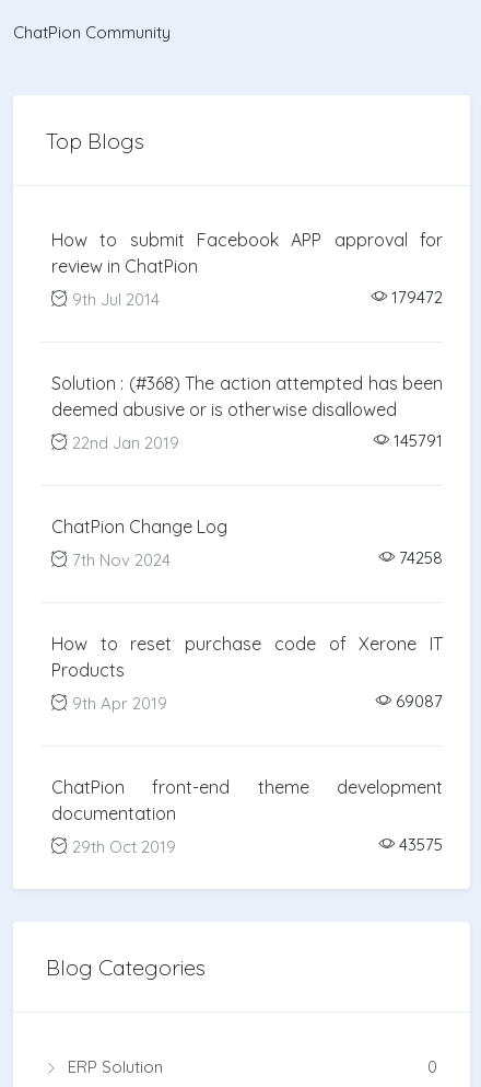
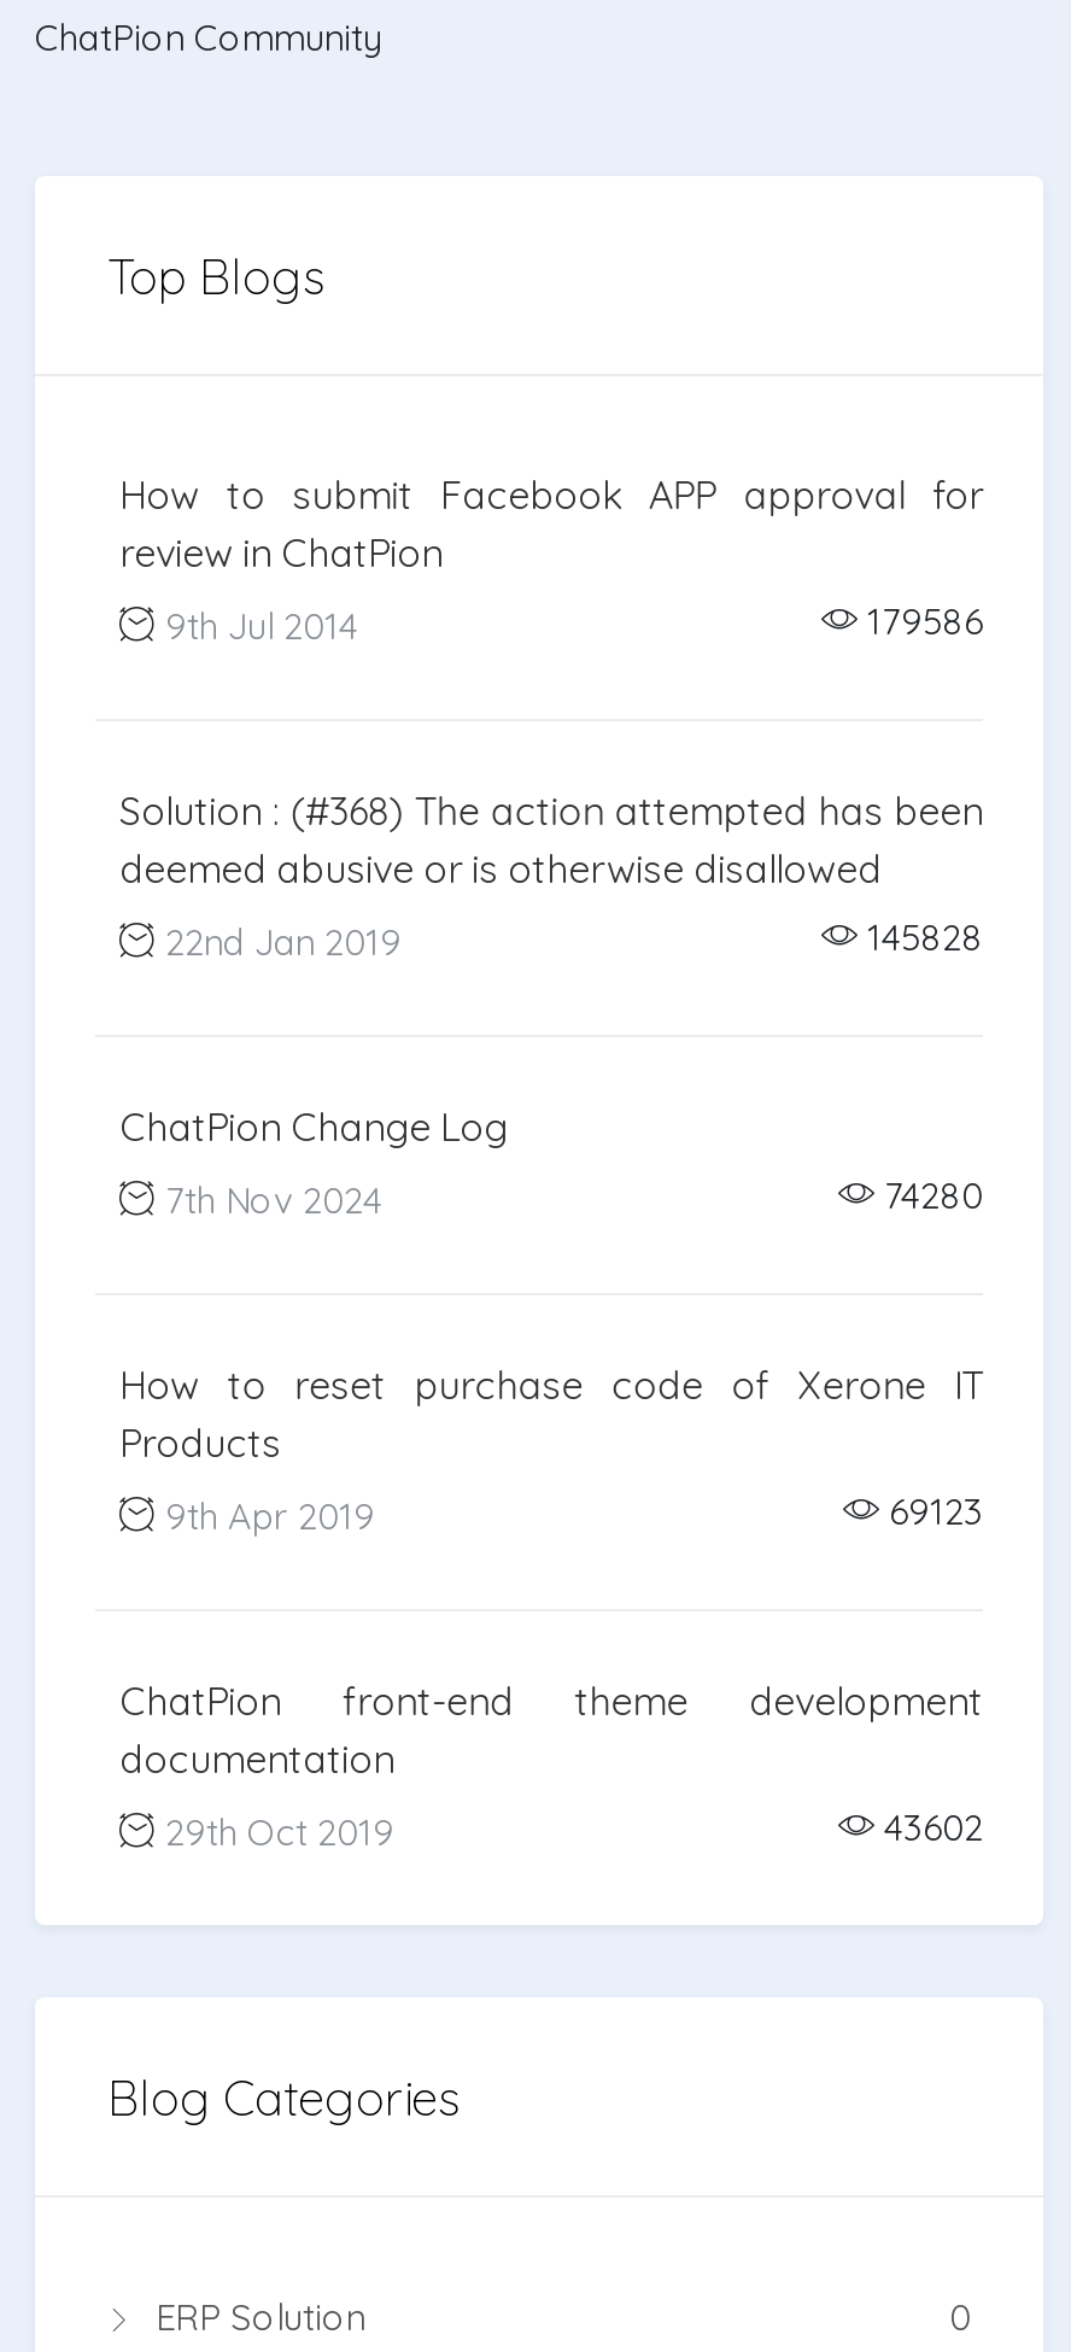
- 179472
+ 179586

- 145791
+ 145828

- 74258
+ 74280

- 69087
+ 69123

- 43575
+ 43602
